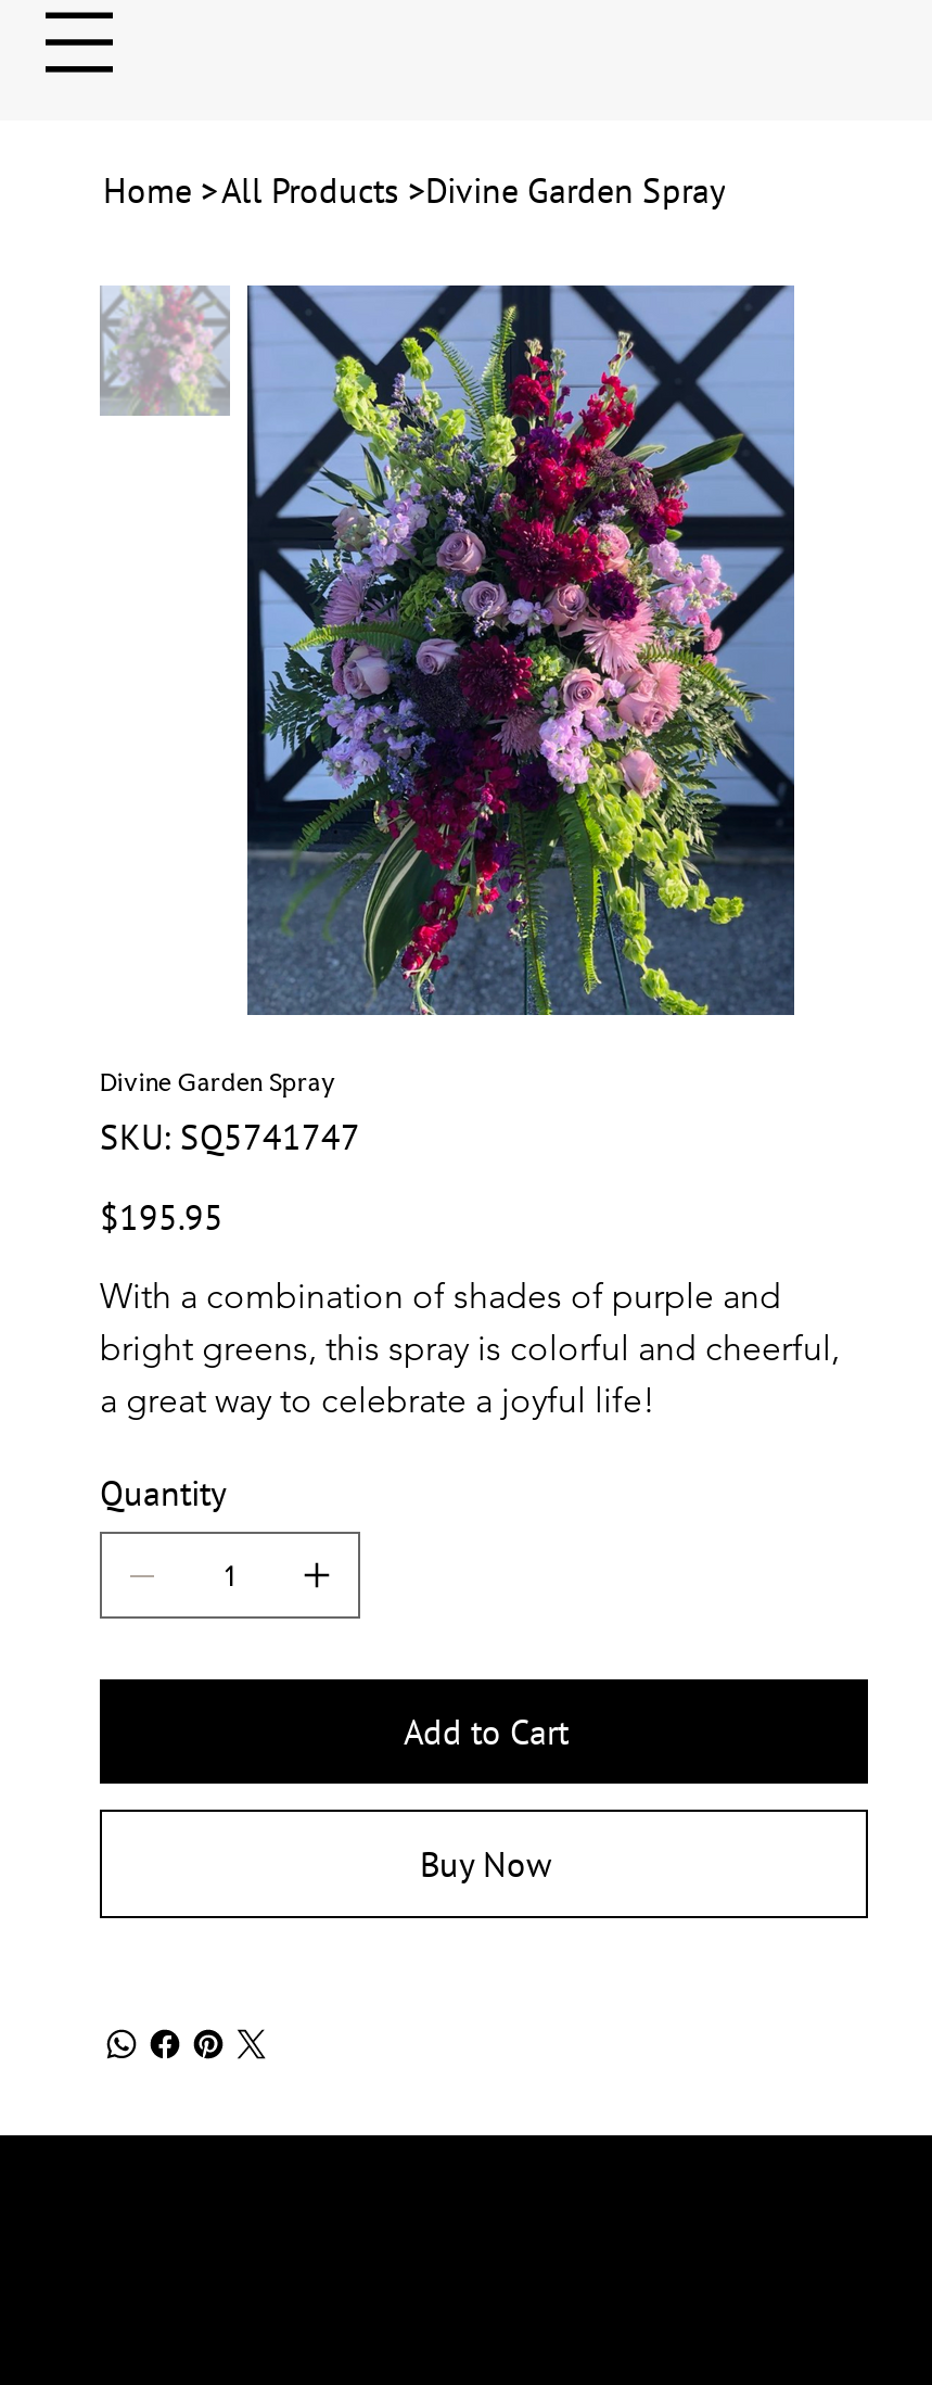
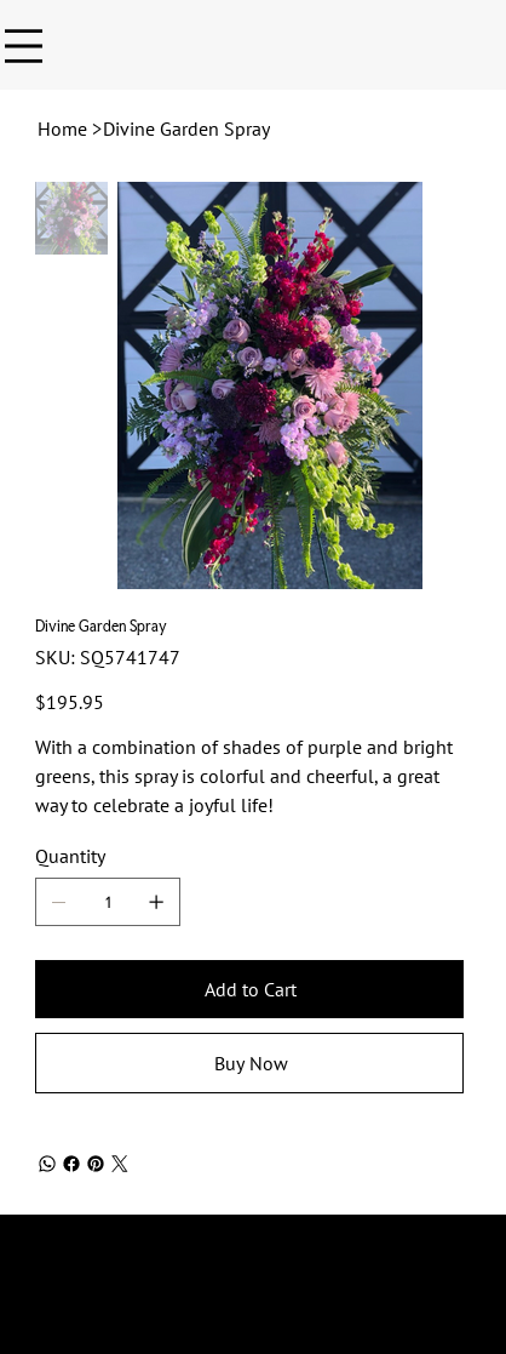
- Home > All Products >Divine Garden Spray
+ Home > Divine Garden Spray
